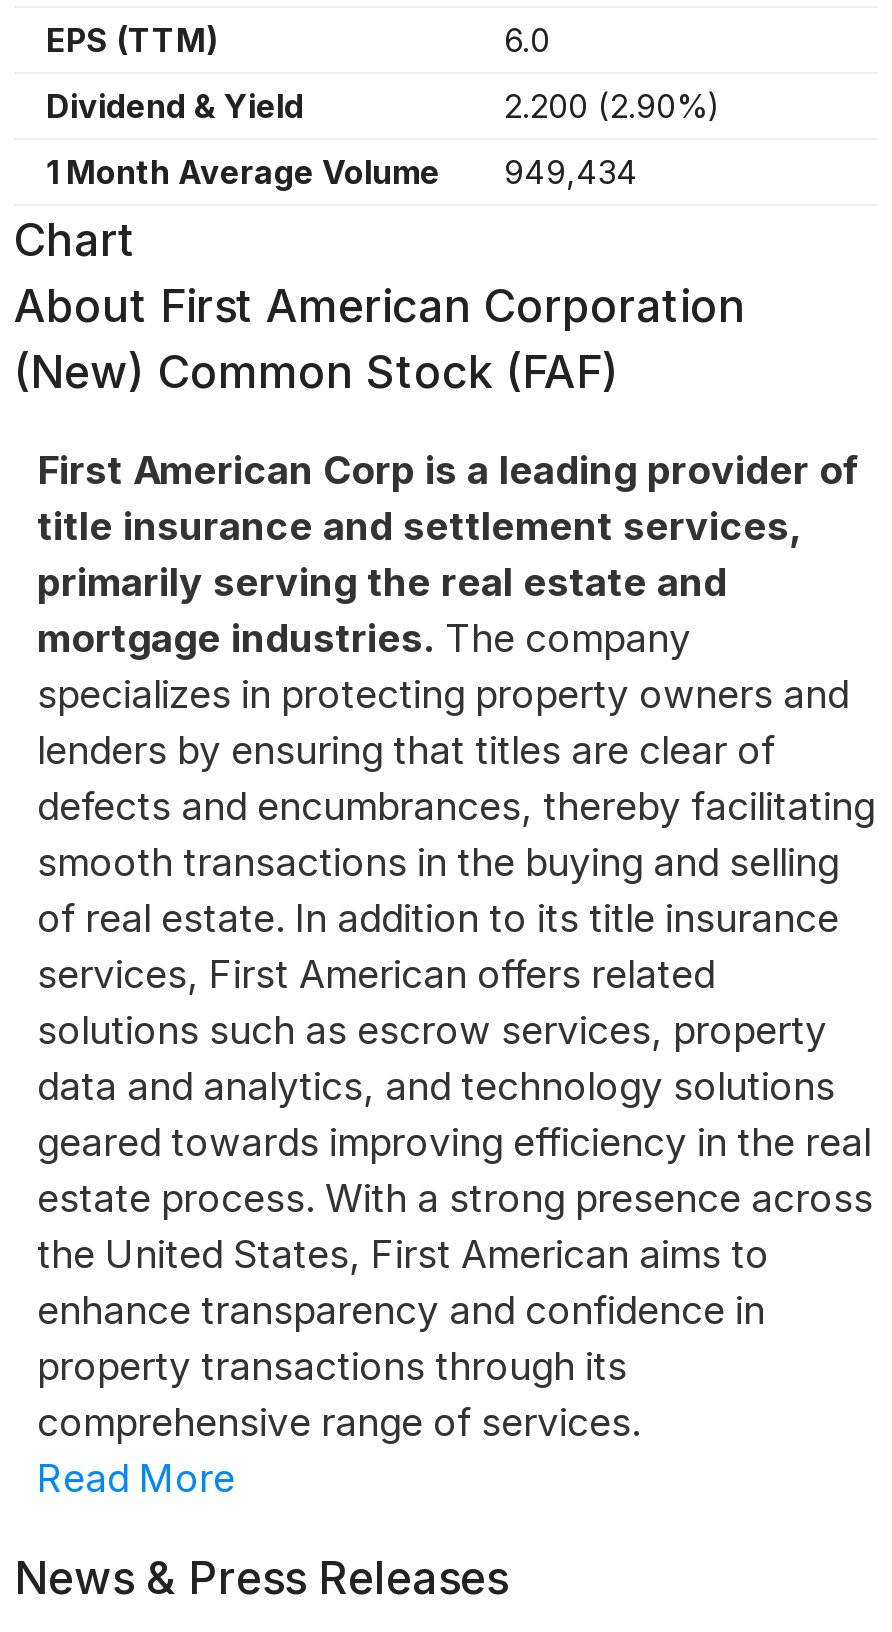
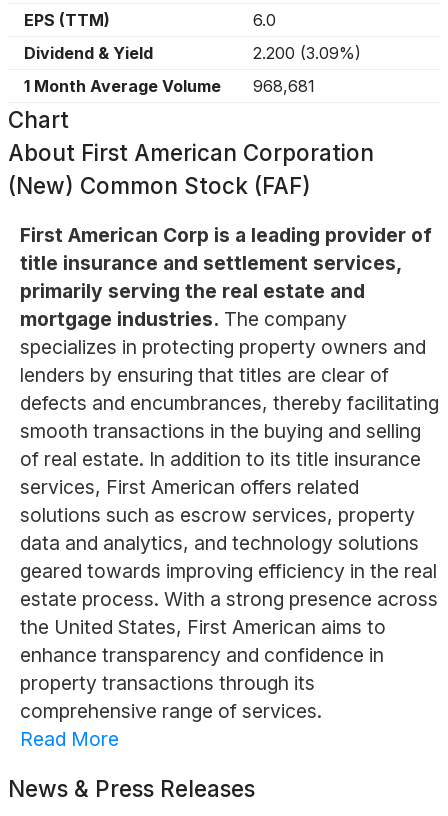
- 2.200 (2.90%)
+ 2.200 (3.09%)

- 1 Month Average Volume 949,434
+ 1 Month Average Volume 968,681
